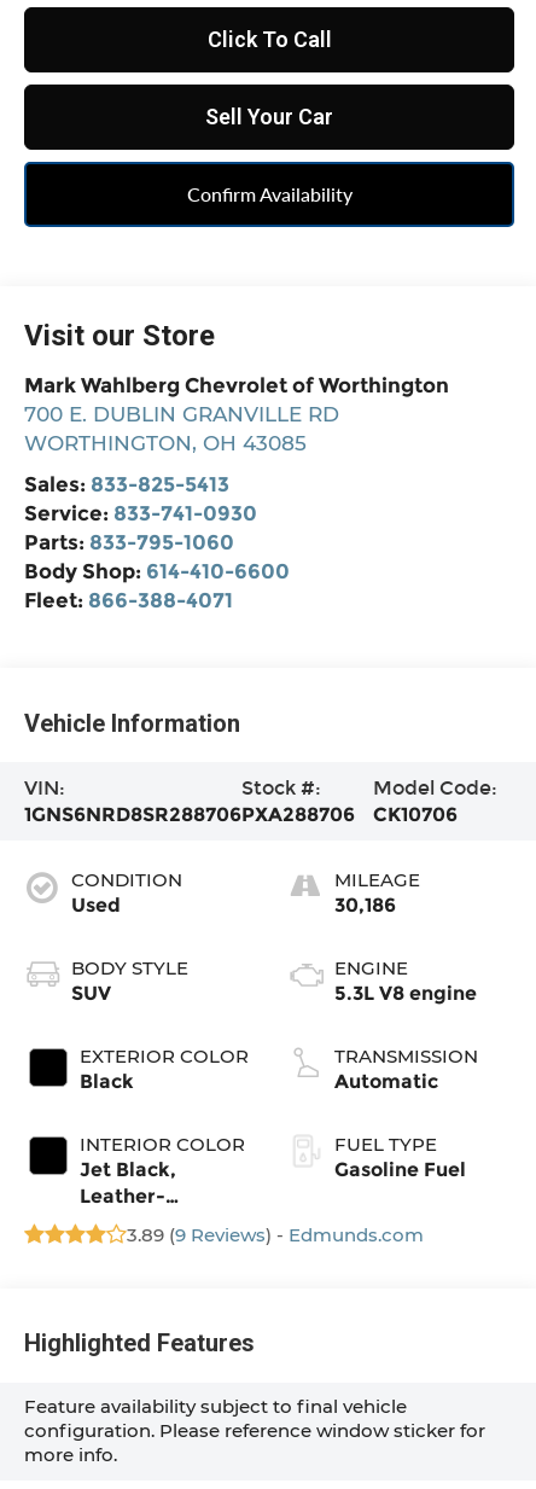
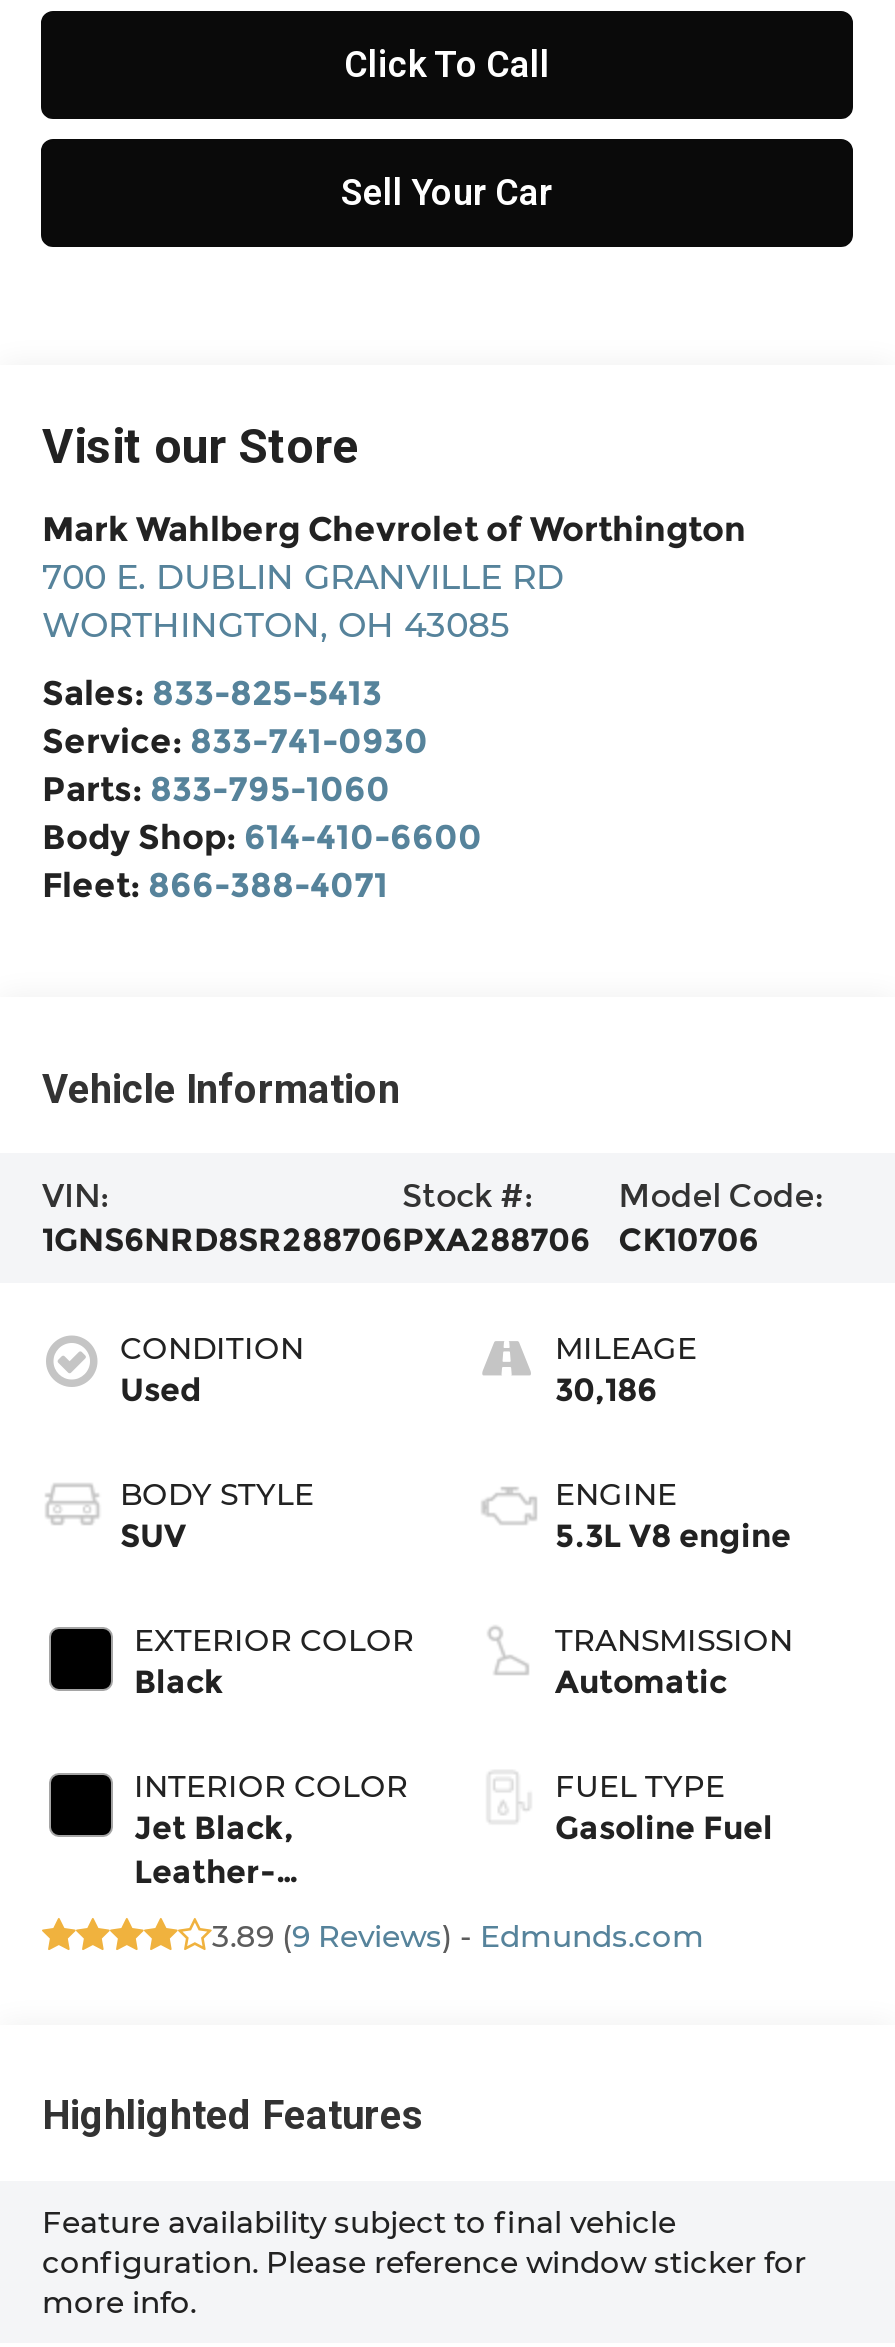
- Confirm Availability
